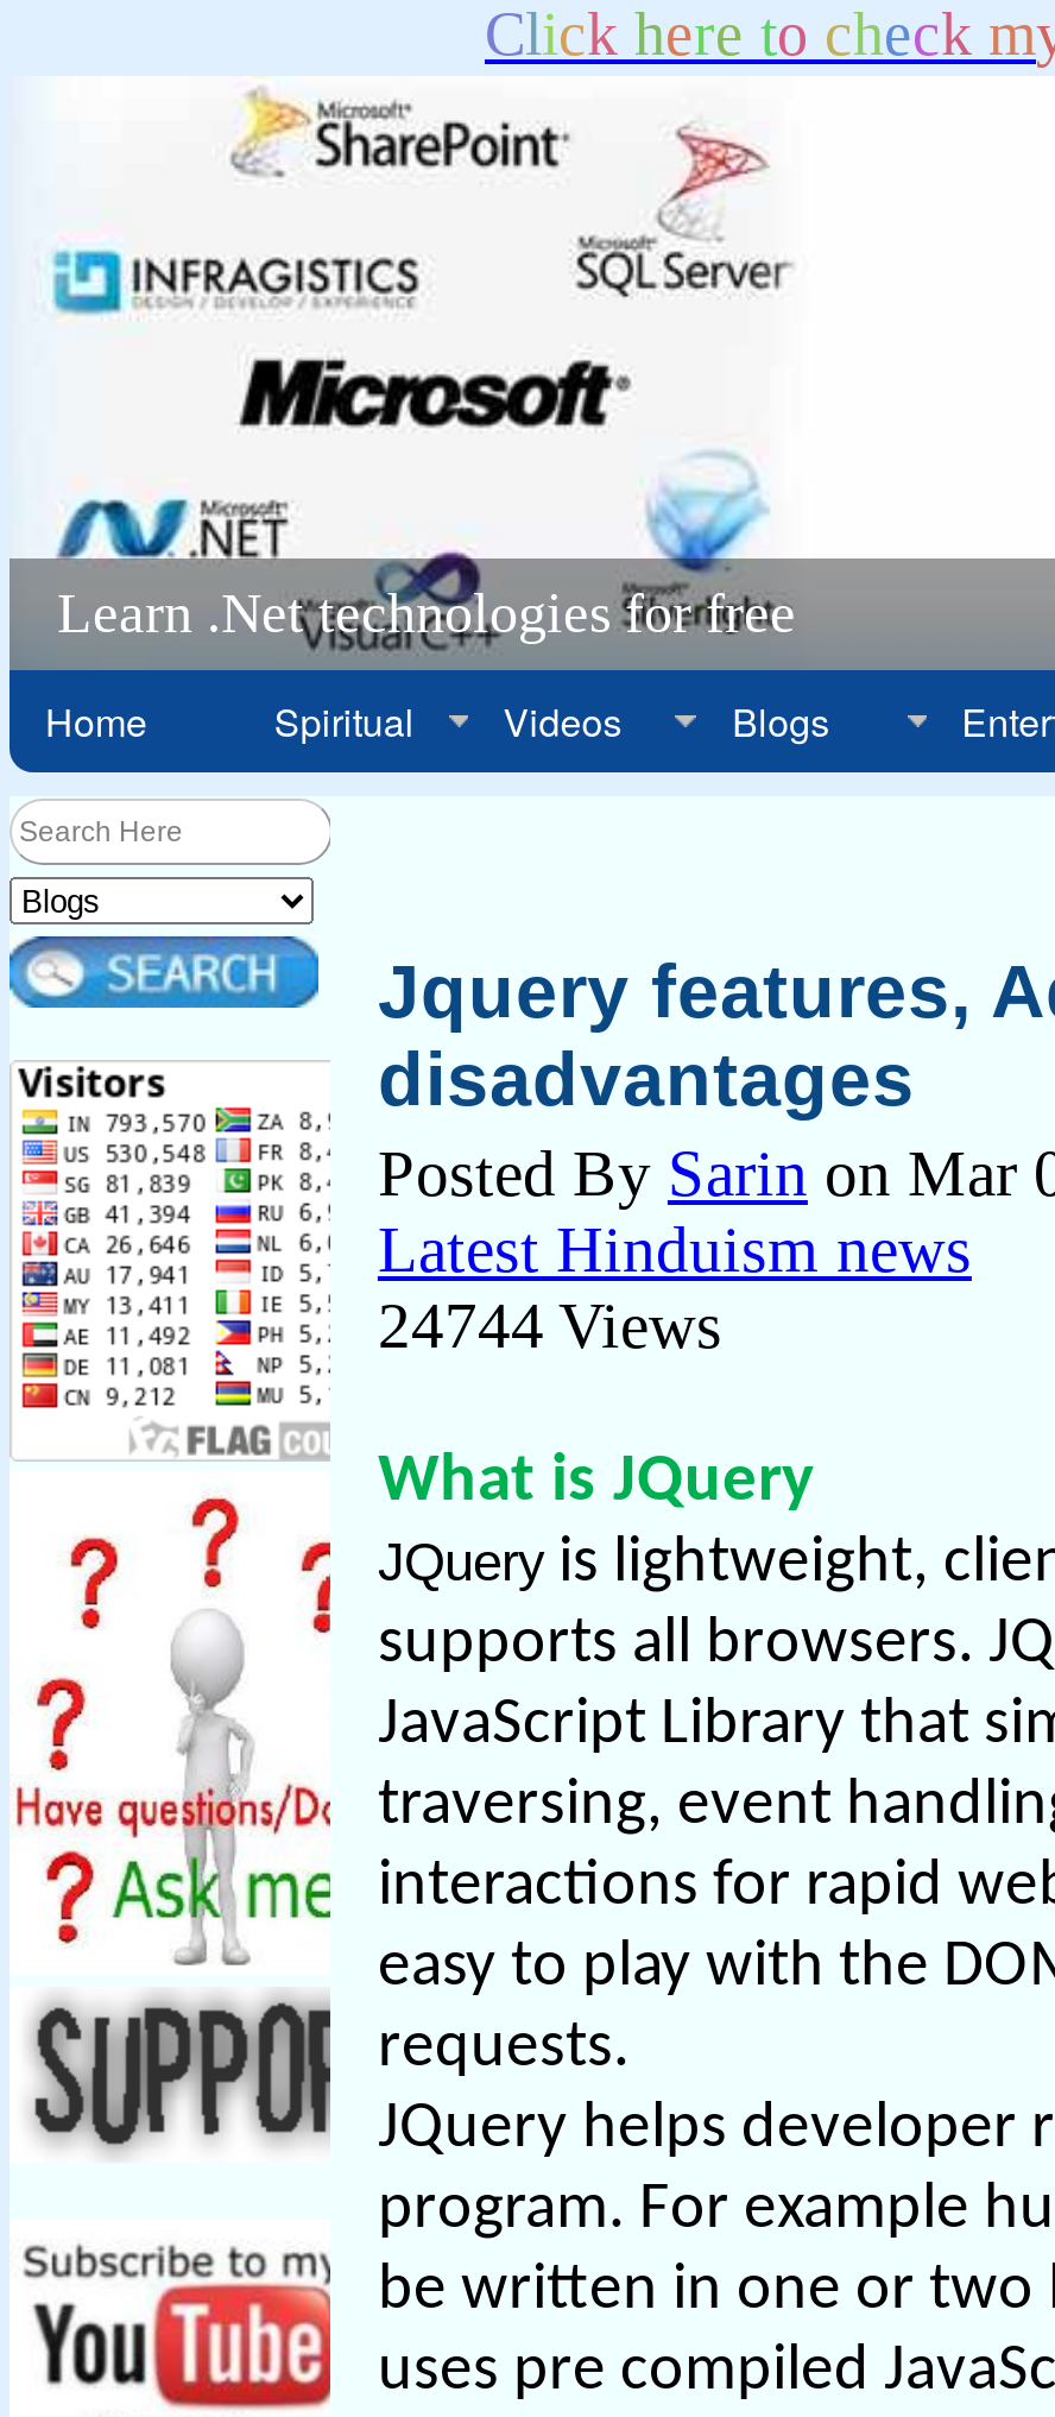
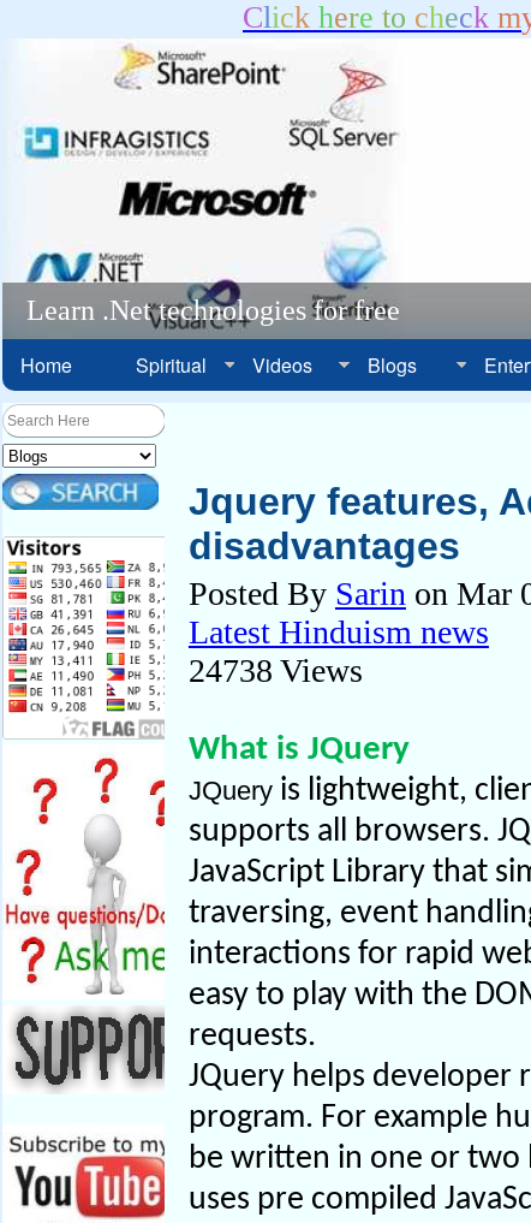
- 24744 Views
+ 24738 Views
